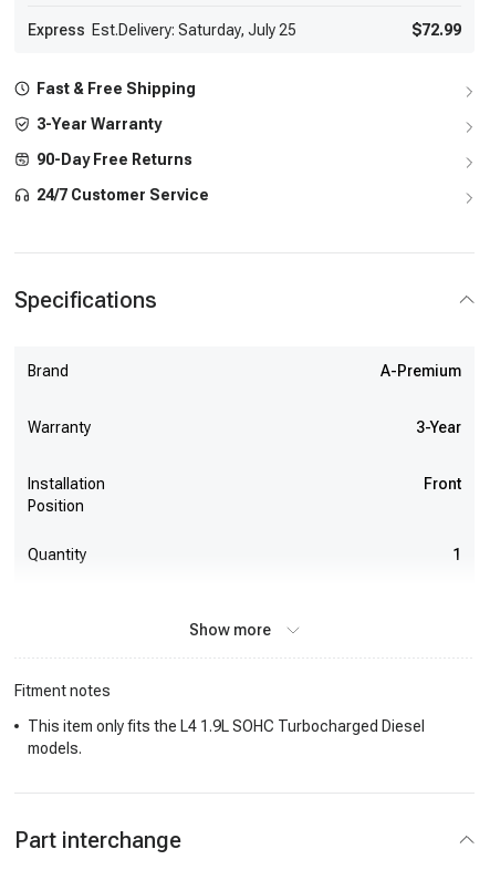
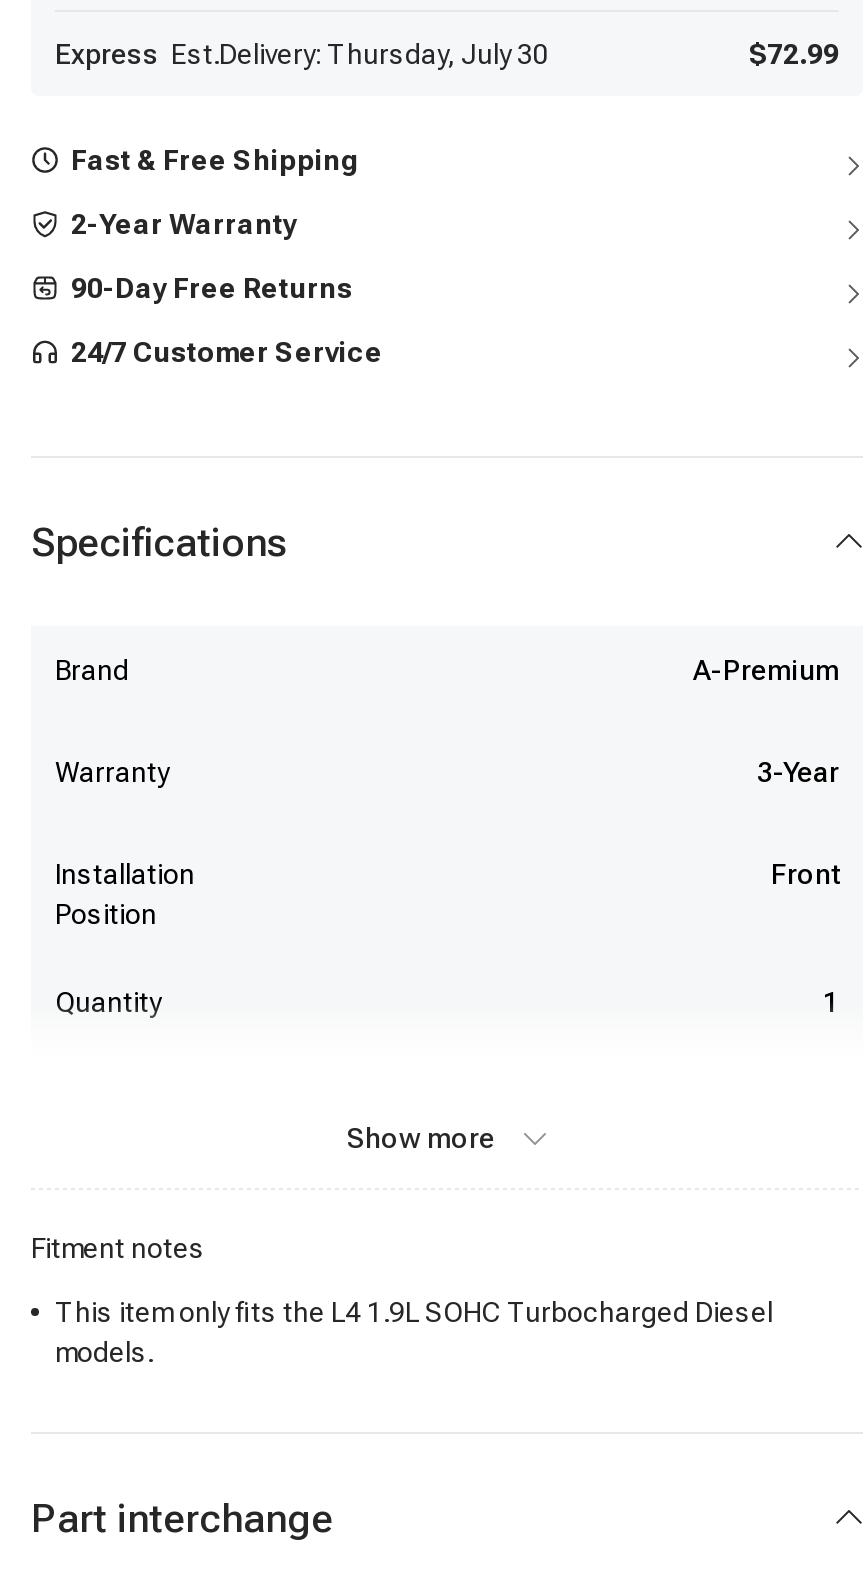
- Express Est.Delivery: Saturday, July 25
+ Express Est.Delivery: Thursday, July 30

- 3-Year Warranty
+ 2-Year Warranty
